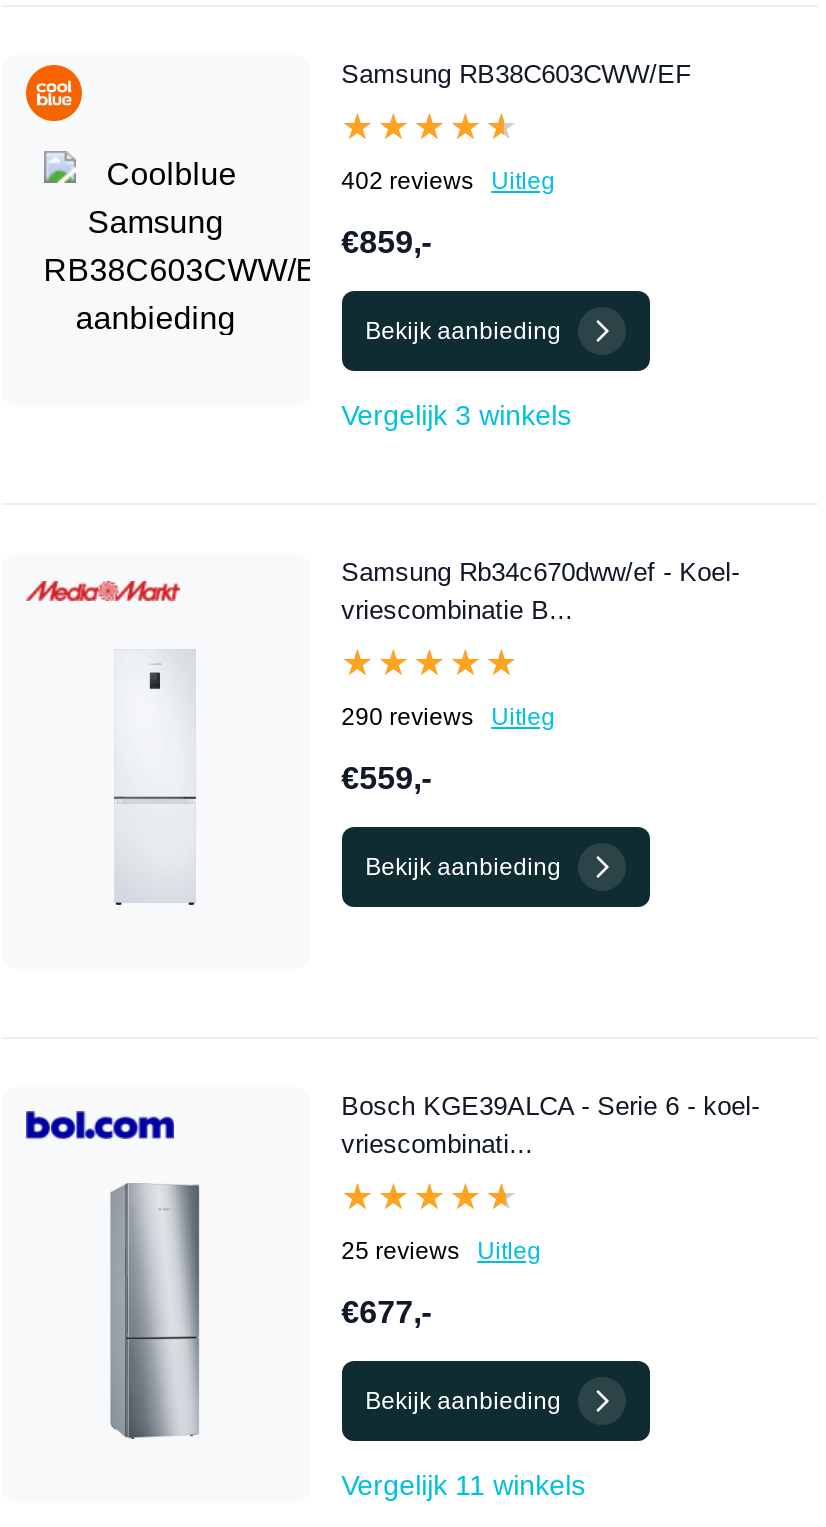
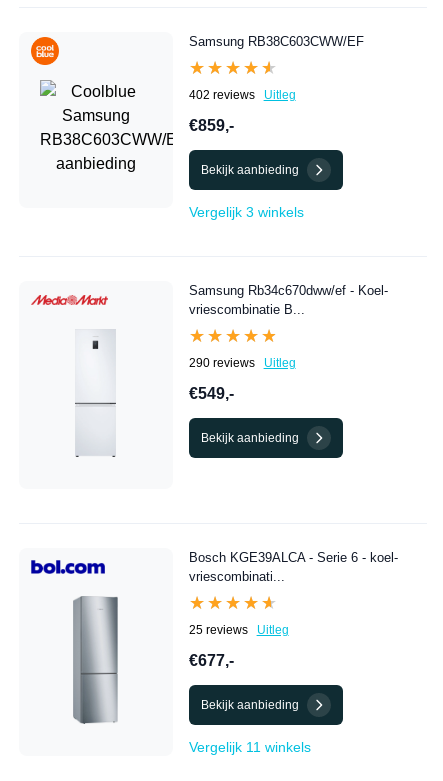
- €559,-
+ €549,-
